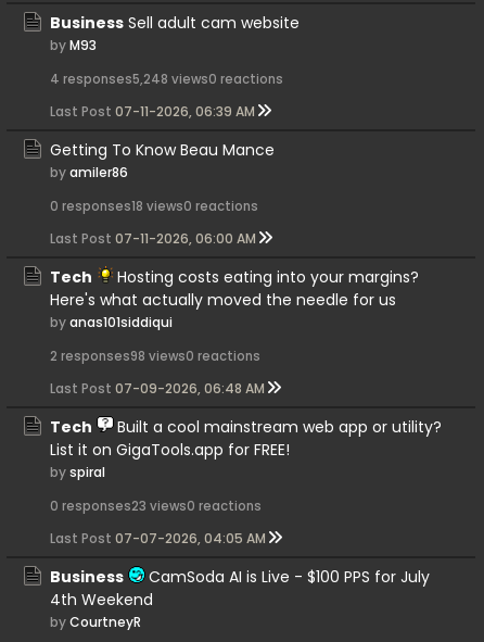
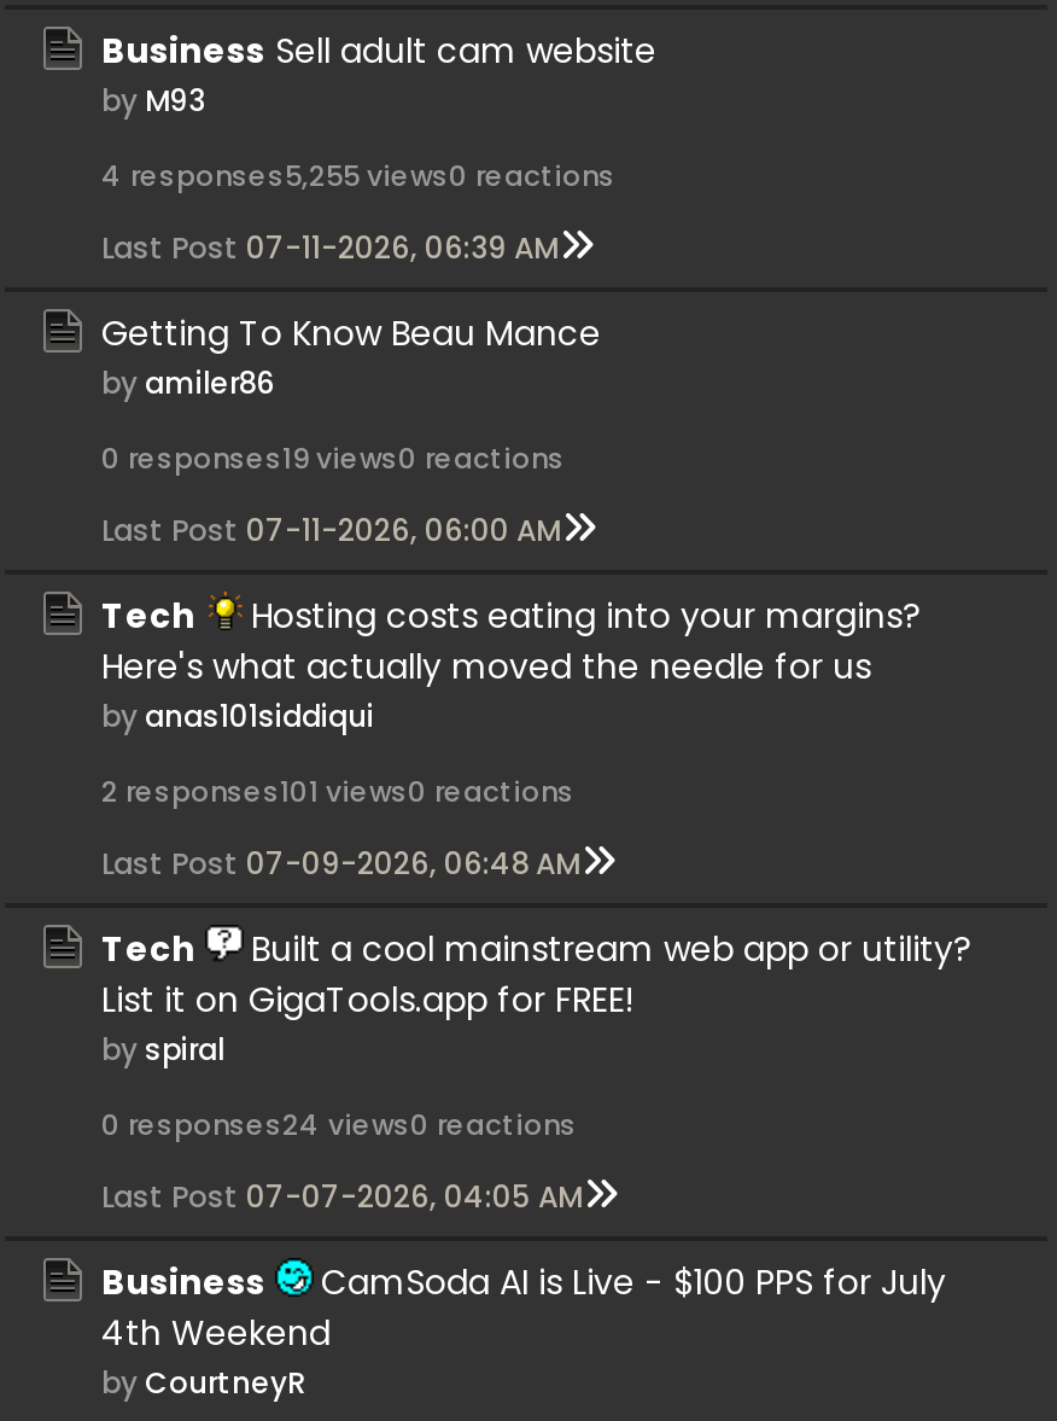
- 4 responses5,248 views0 reactions
+ 4 responses5,255 views0 reactions

- 0 responses18 views0 reactions
+ 0 responses19 views0 reactions

- 2 responses98 views0 reactions
+ 2 responses101 views0 reactions

- 0 responses23 views0 reactions
+ 0 responses24 views0 reactions
